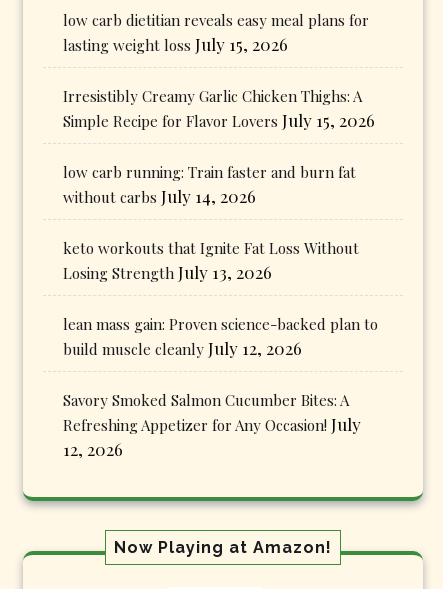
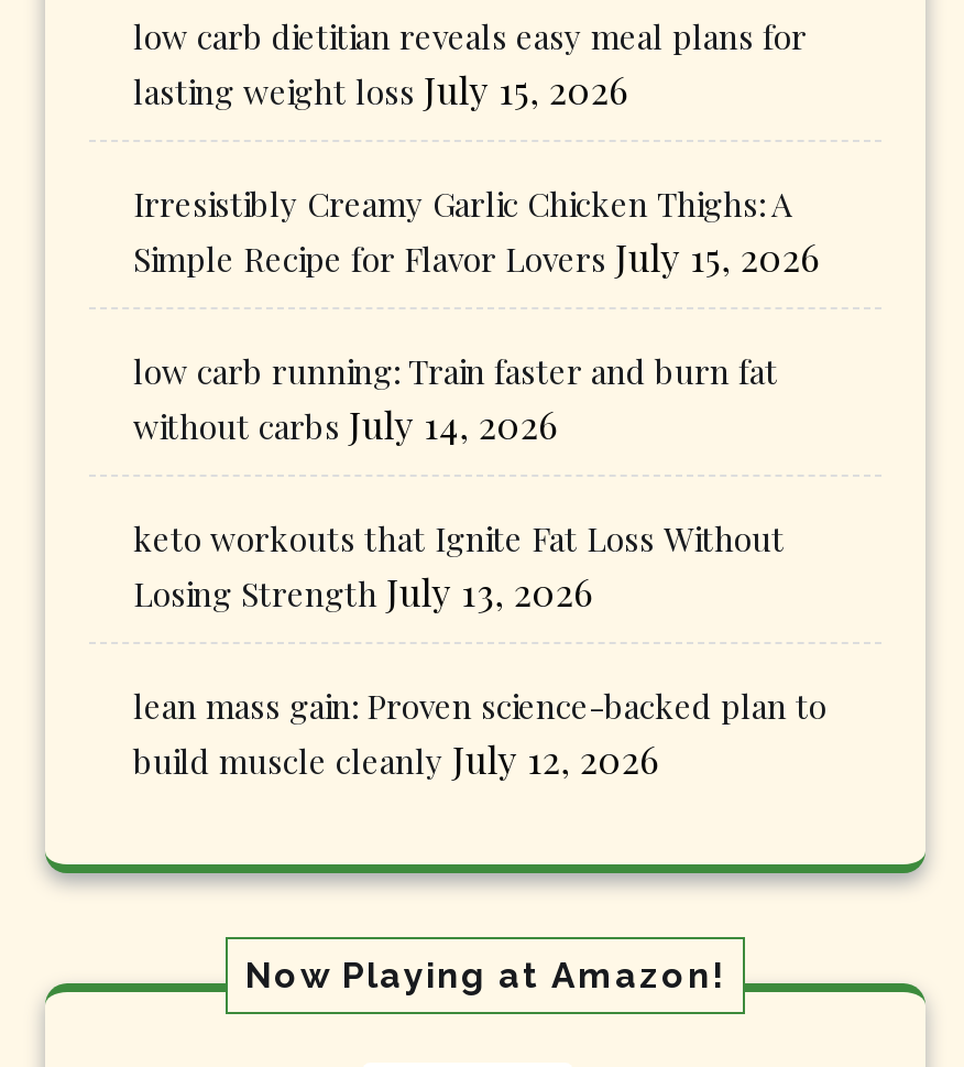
- Savory Smoked Salmon Cucumber Bites: A
- Refreshing Appetizer for Any Occasion! July
- 12, 2026
